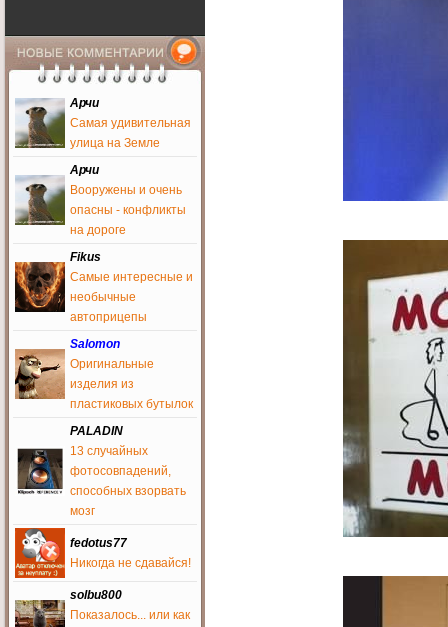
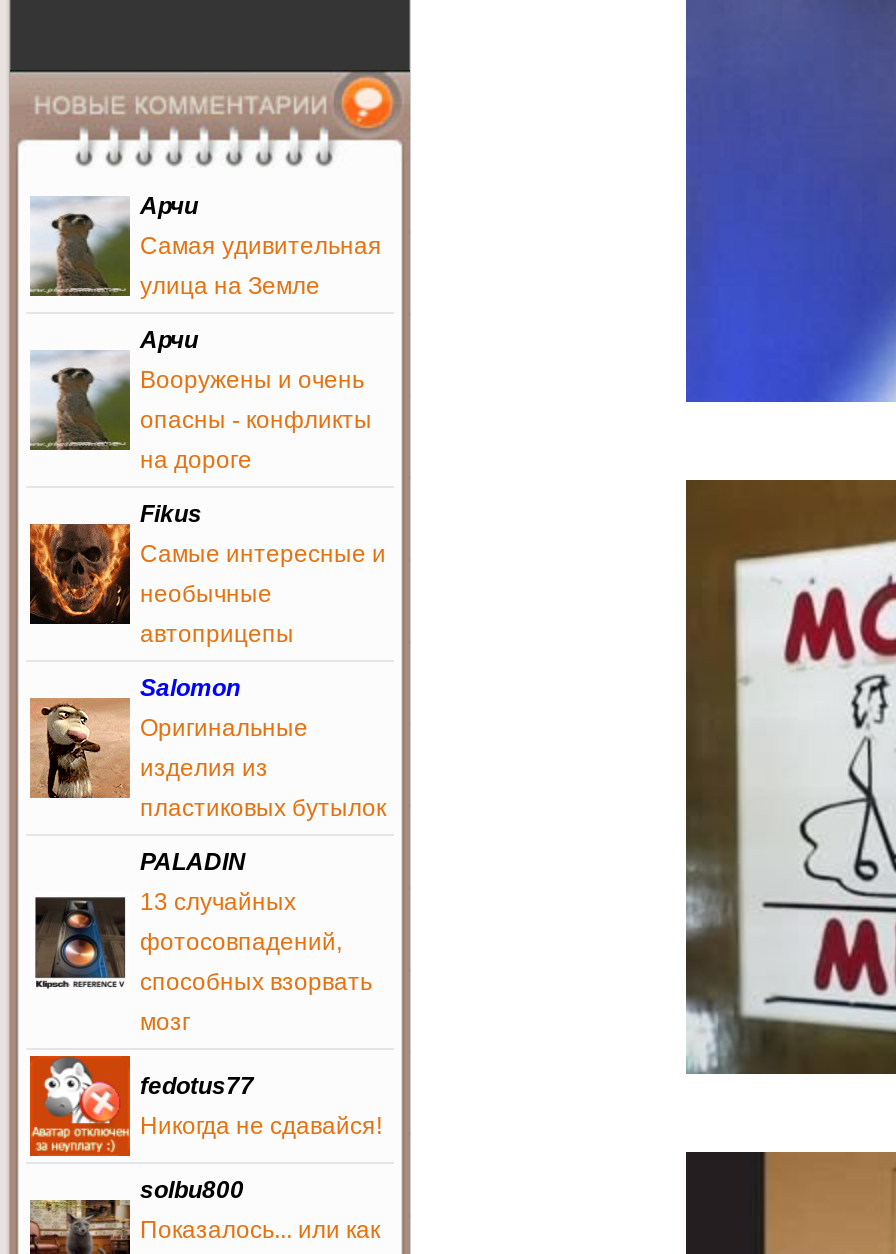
- [image]
+ [image]
